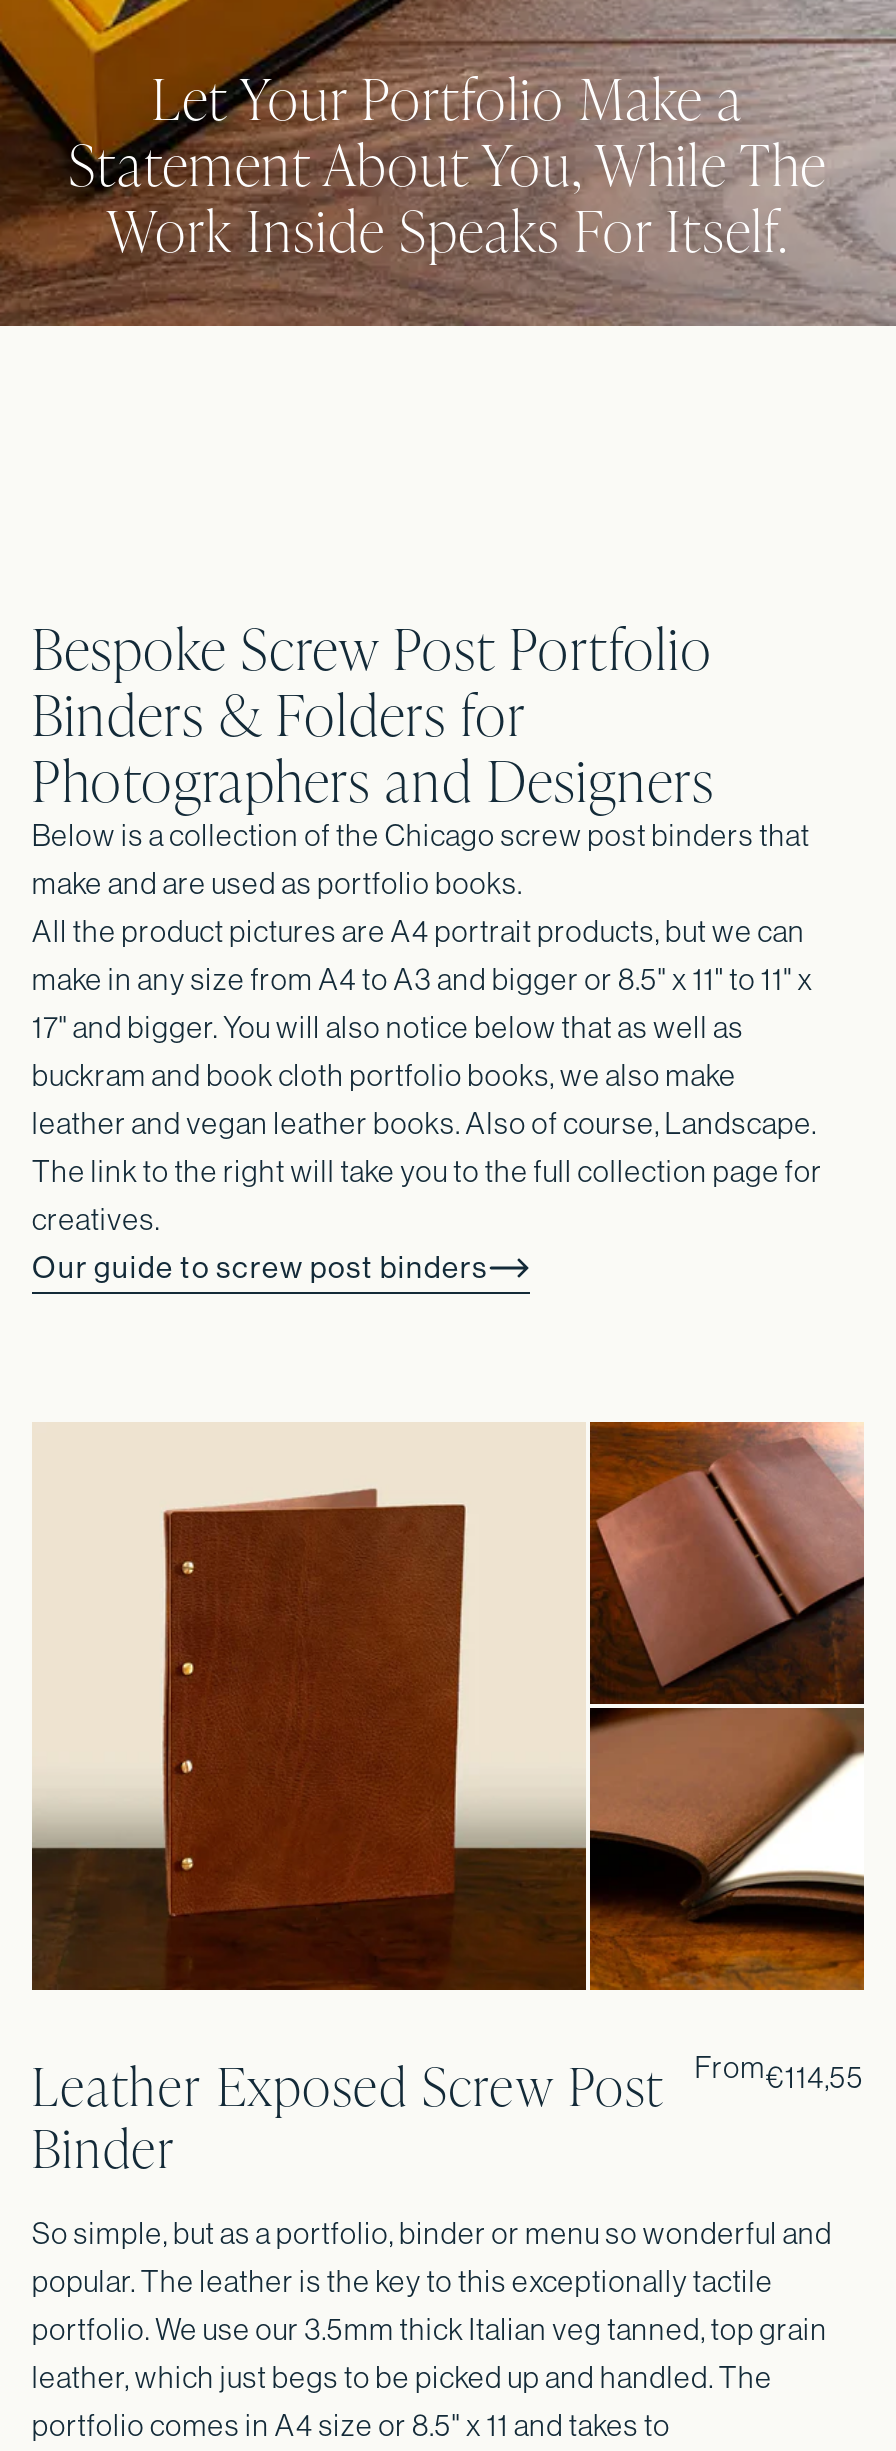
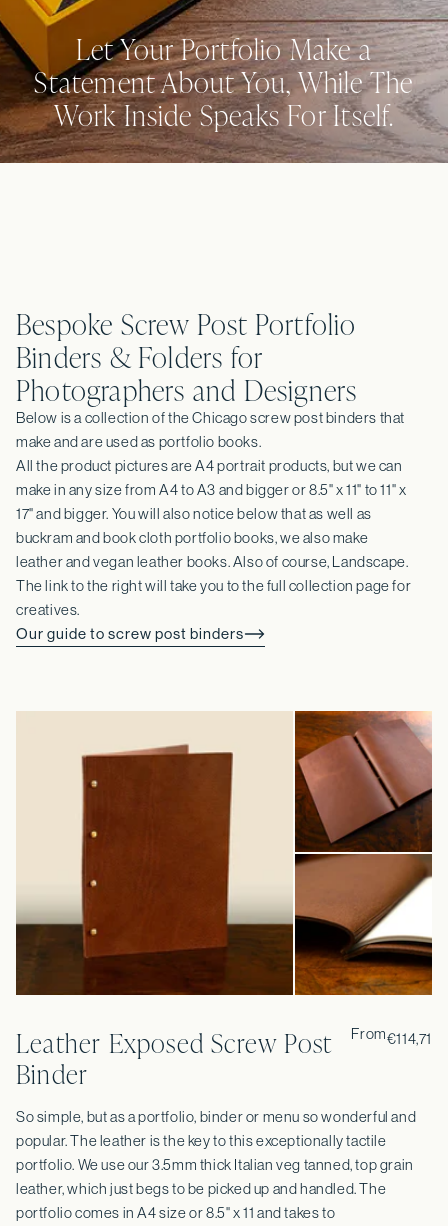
- Leather Exposed Screw Post From€114,55
+ Leather Exposed Screw Post From€114,71
